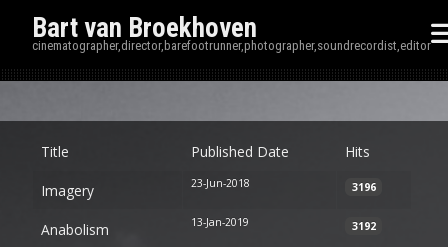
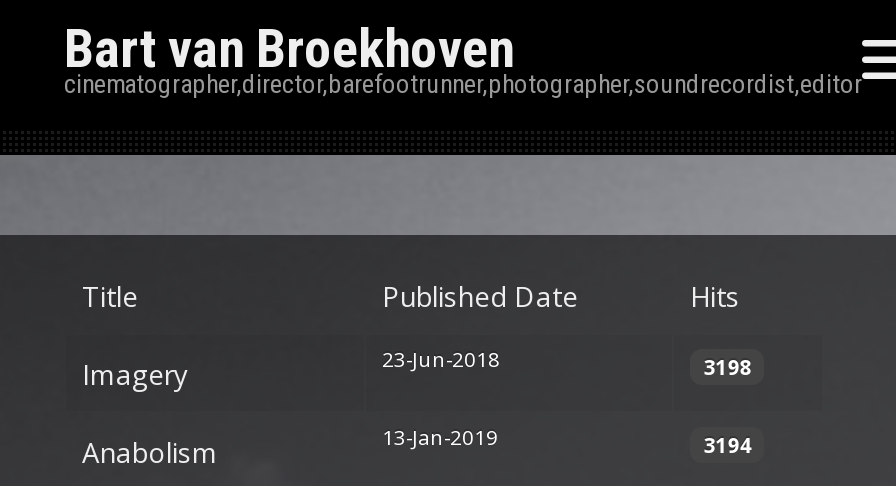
- 3196
+ 3198

- 3192
+ 3194
